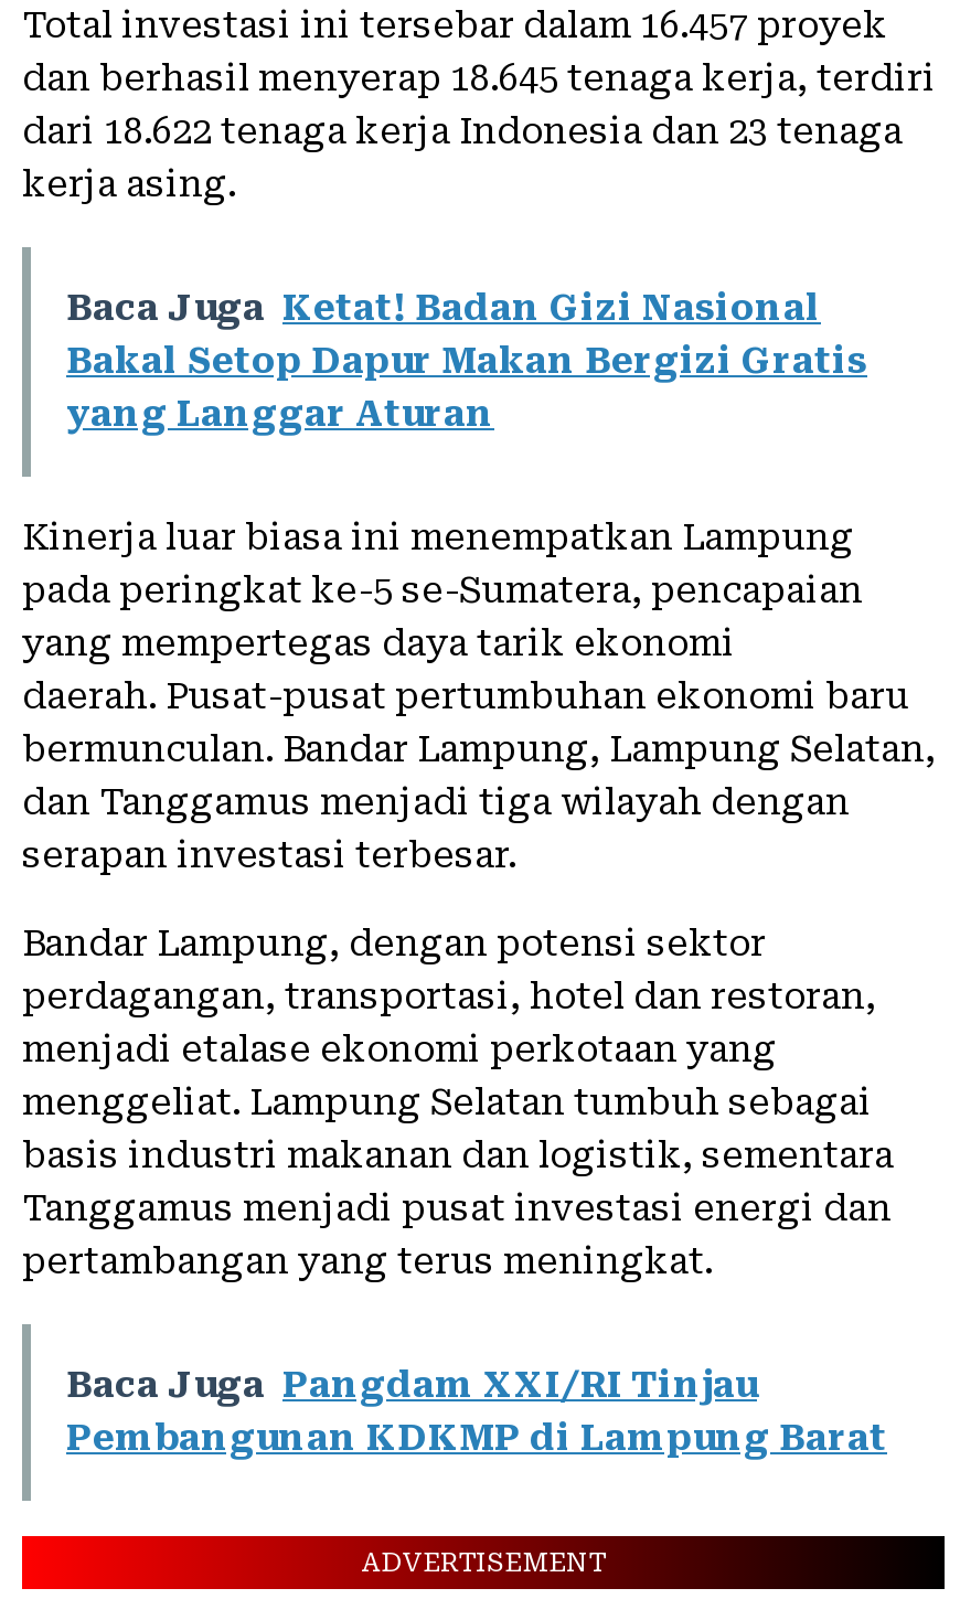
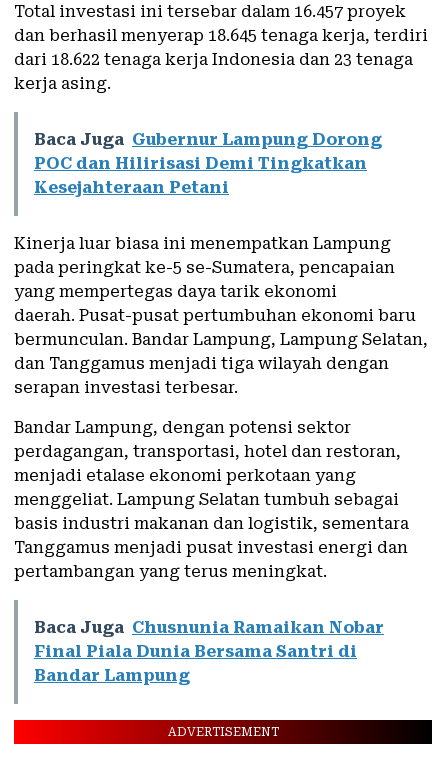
- Baca Juga Ketat! Badan Gizi Nasional
- Bakal Setop Dapur Makan Bergizi Gratis
- yang Langgar Aturan
+ Baca Juga Gubernur Lampung Dorong
+ POC dan Hilirisasi Demi Tingkatkan
+ Kesejahteraan Petani

- Baca Juga Pangdam XXI/RI Tinjau
- Pembangunan KDKMP di Lampung Barat
+ Baca Juga Chusnunia Ramaikan Nobar
+ Final Piala Dunia Bersama Santri di
+ Bandar Lampung
